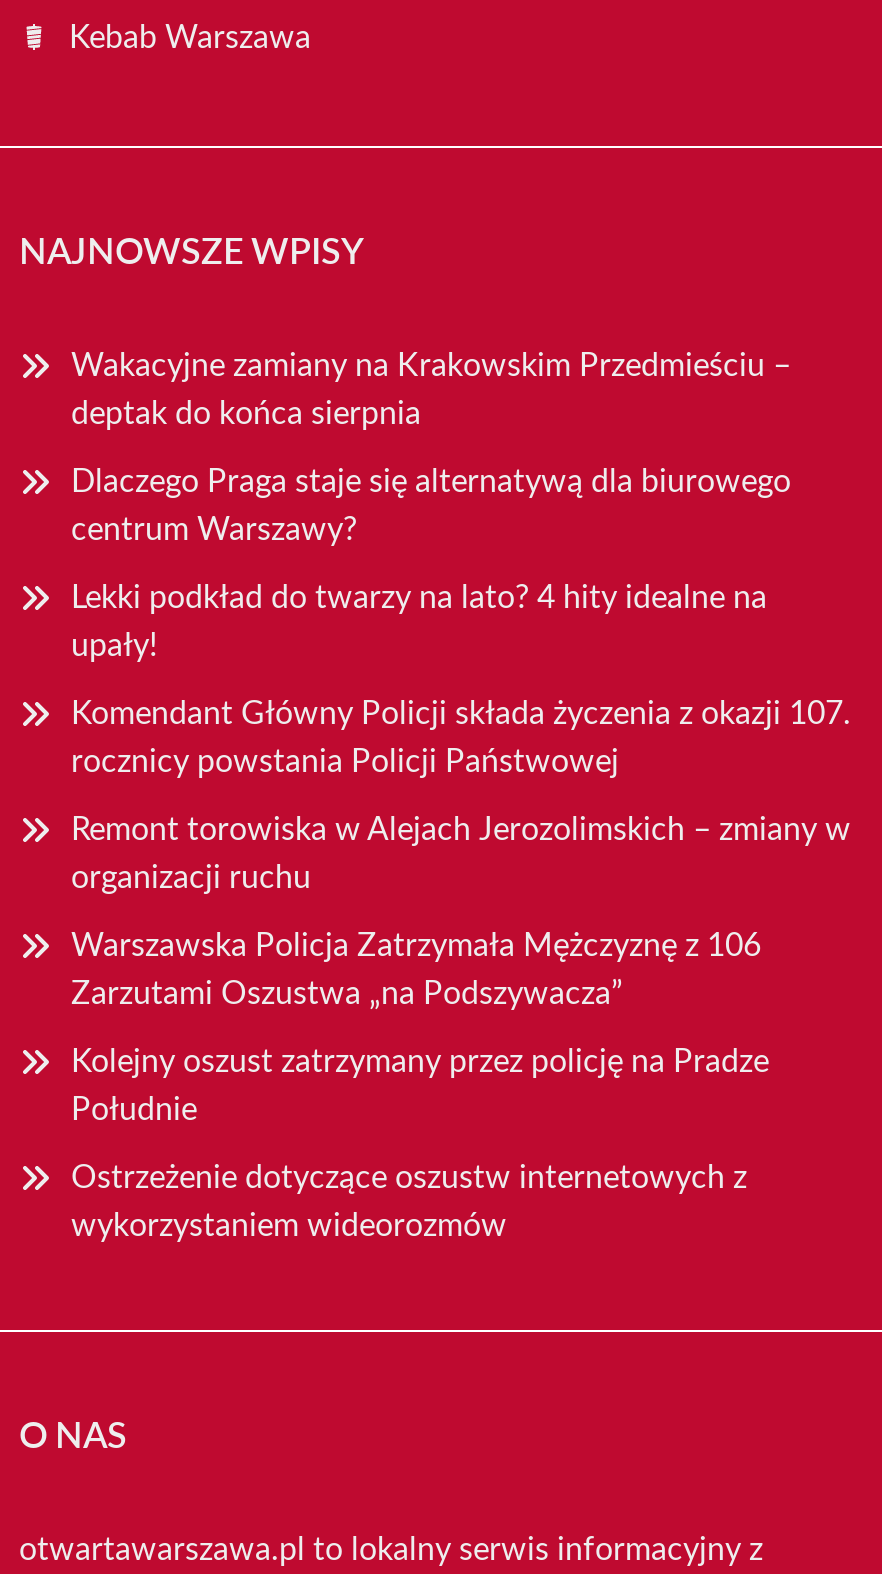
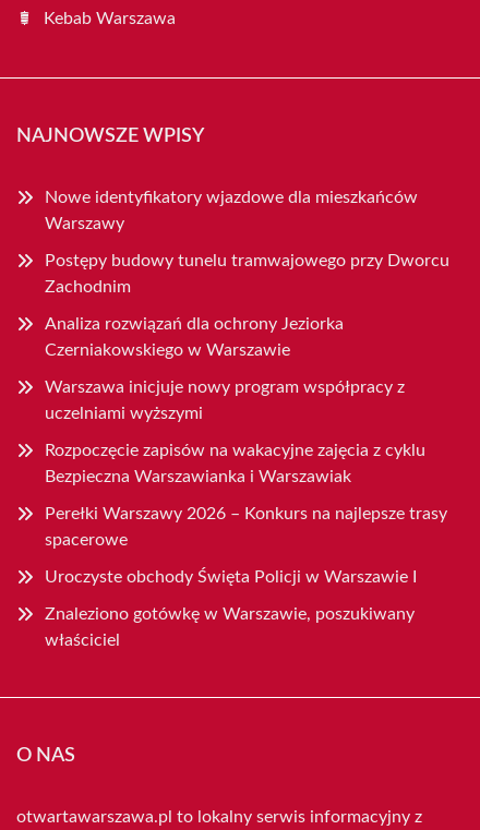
- Wakacyjne zamiany na Krakowskim Przedmieściu –
- deptak do końca sierpnia
- Dlaczego Praga staje się alternatywą dla biurowego
- centrum Warszawy?
- Lekki podkład do twarzy na lato? 4 hity idealne na
- upały!
- Komendant Główny Policji składa życzenia z okazji 107.
- rocznicy powstania Policji Państwowej
- Remont torowiska w Alejach Jerozolimskich – zmiany w
- organizacji ruchu
- Warszawska Policja Zatrzymała Mężczyznę z 106
- Zarzutami Oszustwa „na Podszywacza”
- Kolejny oszust zatrzymany przez policję na Pradze
- Południe
- Ostrzeżenie dotyczące oszustw internetowych z
- wykorzystaniem wideorozmów
+ Nowe identyfikatory wjazdowe dla mieszkańców
+ Warszawy
+ Postępy budowy tunelu tramwajowego przy Dworcu
+ Zachodnim
+ Analiza rozwiązań dla ochrony Jeziorka
+ Czerniakowskiego w Warszawie
+ Warszawa inicjuje nowy program współpracy z
+ uczelniami wyższymi
+ Rozpoczęcie zapisów na wakacyjne zajęcia z cyklu
+ Bezpieczna Warszawianka i Warszawiak
+ Perełki Warszawy 2026 – Konkurs na najlepsze trasy
+ spacerowe
+ Uroczyste obchody Święta Policji w Warszawie I
+ Znaleziono gotówkę w Warszawie, poszukiwany
+ właściciel
